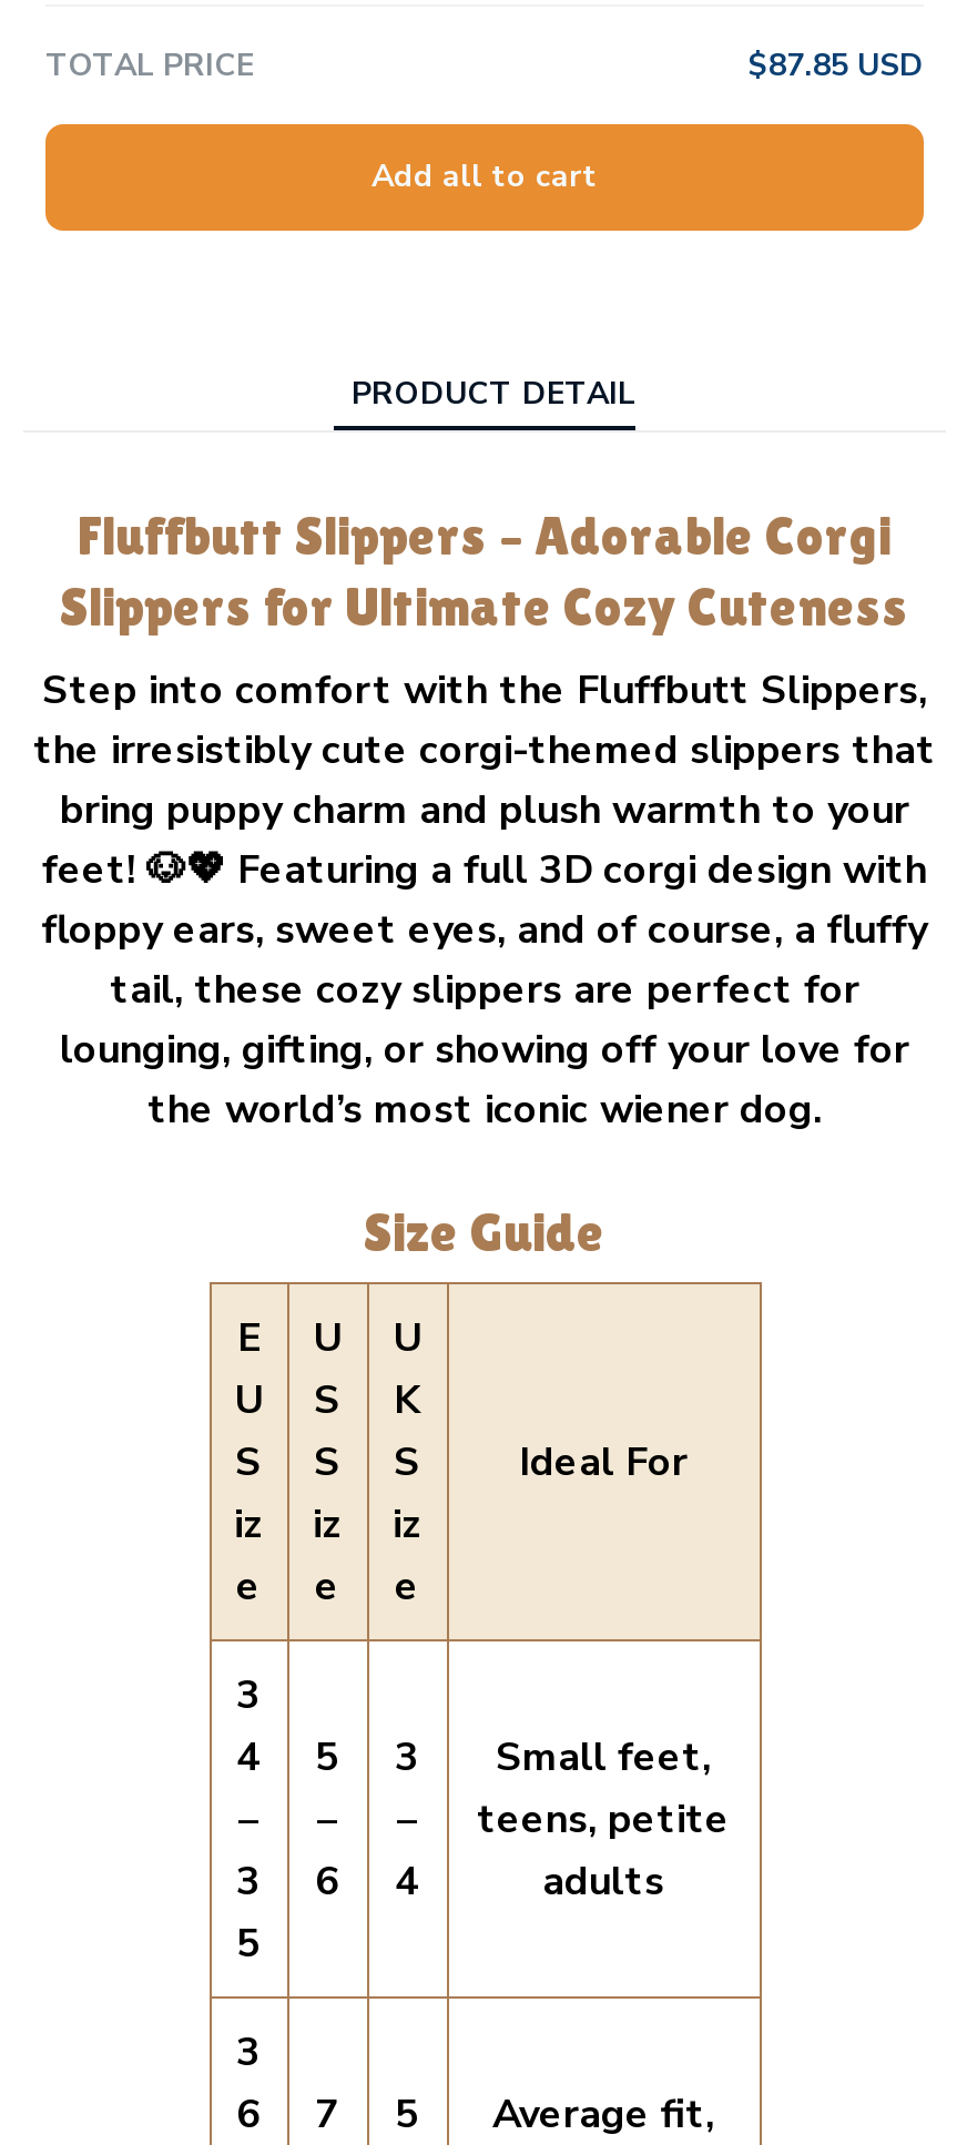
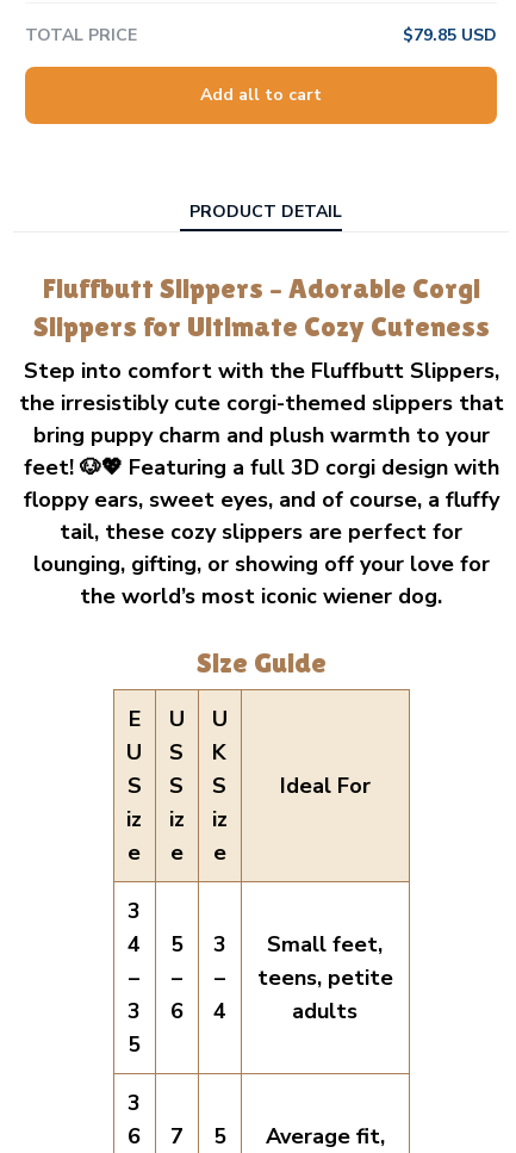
- $87.85 USD
+ $79.85 USD
